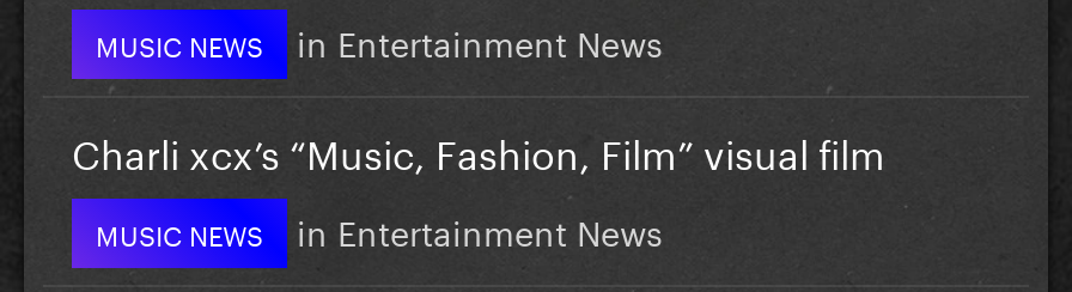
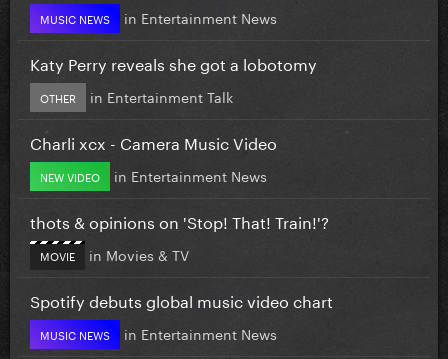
- Charli xcx’s “Music, Fashion, Film” visual film
+ Katy Perry reveals she got a lobotomy
+ OTHER
+ in Entertainment Talk
+ Charli xcx - Camera Music Video
+ NEW VIDEO
+ in Entertainment News
+ thots & opinions on 'Stop! That! Train!'?
+ MOVIE
+ in Movies & TV
+ Spotify debuts global music video chart
